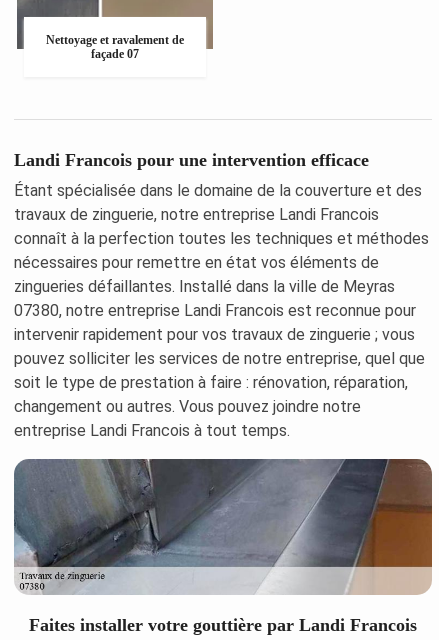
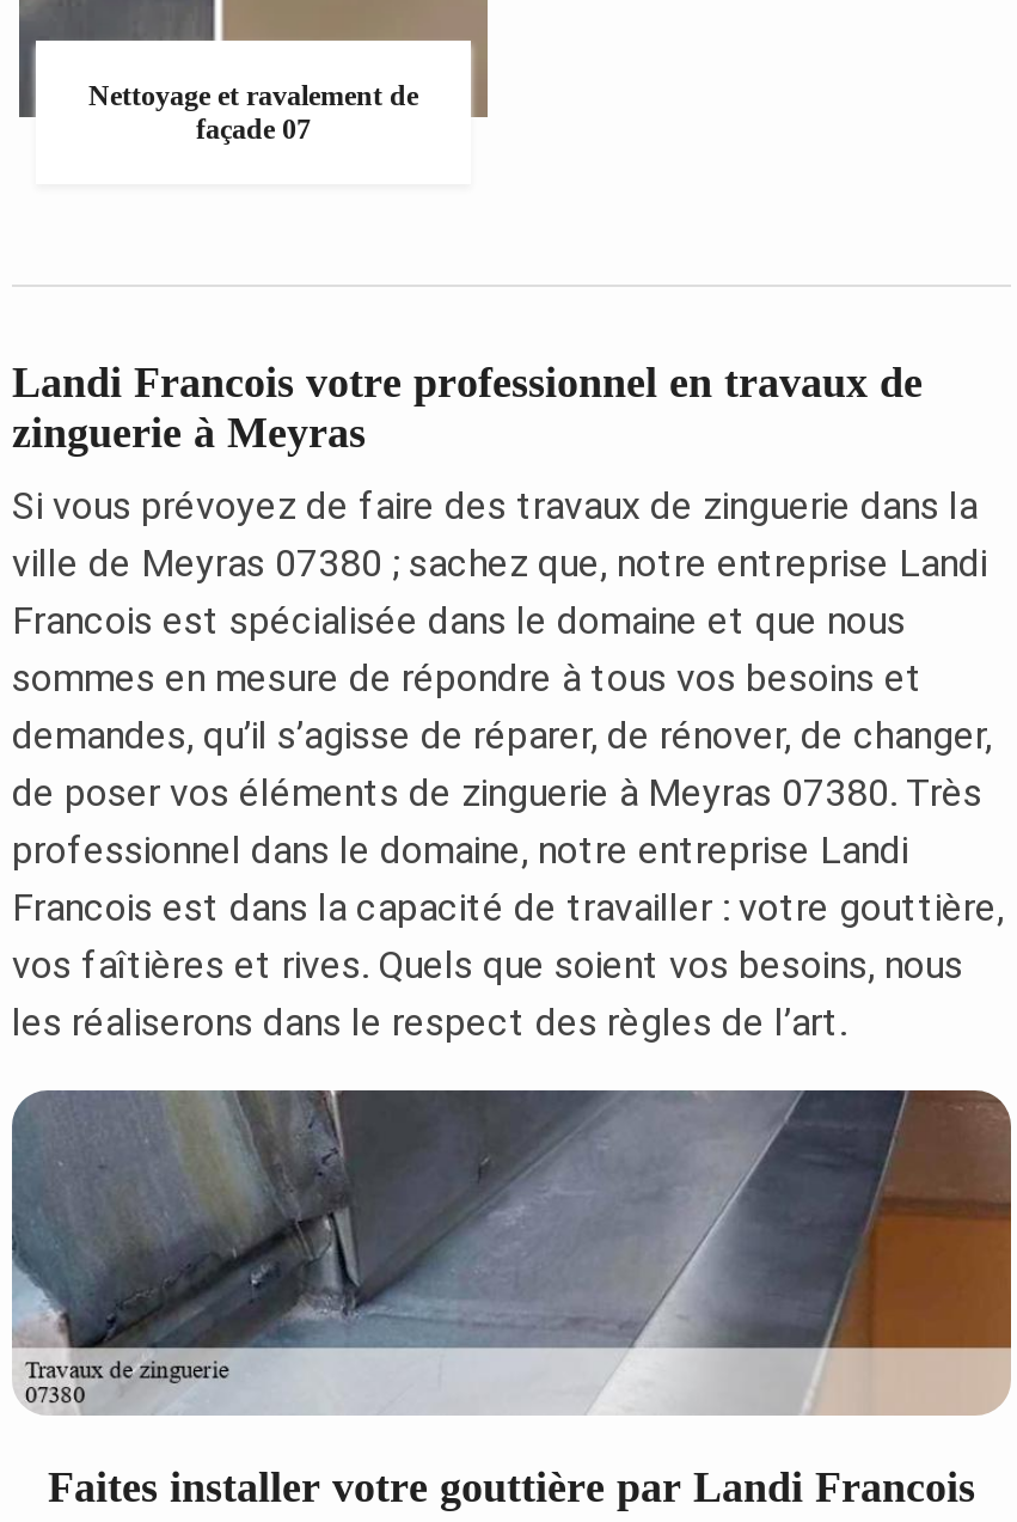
- Landi Francois pour une intervention efficace
+ Landi Francois votre professionnel en travaux de
+ zinguerie à Meyras

- Étant spécialisée dans le domaine de la couverture et des
- travaux de zinguerie, notre entreprise Landi Francois
- connaît à la perfection toutes les techniques et méthodes
- nécessaires pour remettre en état vos éléments de
- zingueries défaillantes. Installé dans la ville de Meyras
- 07380, notre entreprise Landi Francois est reconnue pour
- intervenir rapidement pour vos travaux de zinguerie ; vous
- pouvez solliciter les services de notre entreprise, quel que
- soit le type de prestation à faire : rénovation, réparation,
- changement ou autres. Vous pouvez joindre notre
- entreprise Landi Francois à tout temps.
+ Si vous prévoyez de faire des travaux de zinguerie dans la
+ ville de Meyras 07380 ; sachez que, notre entreprise Landi
+ Francois est spécialisée dans le domaine et que nous
+ sommes en mesure de répondre à tous vos besoins et
+ demandes, qu’il s’agisse de réparer, de rénover, de changer,
+ de poser vos éléments de zinguerie à Meyras 07380. Très
+ professionnel dans le domaine, notre entreprise Landi
+ Francois est dans la capacité de travailler : votre gouttière,
+ vos faîtières et rives. Quels que soient vos besoins, nous
+ les réaliserons dans le respect des règles de l’art.
